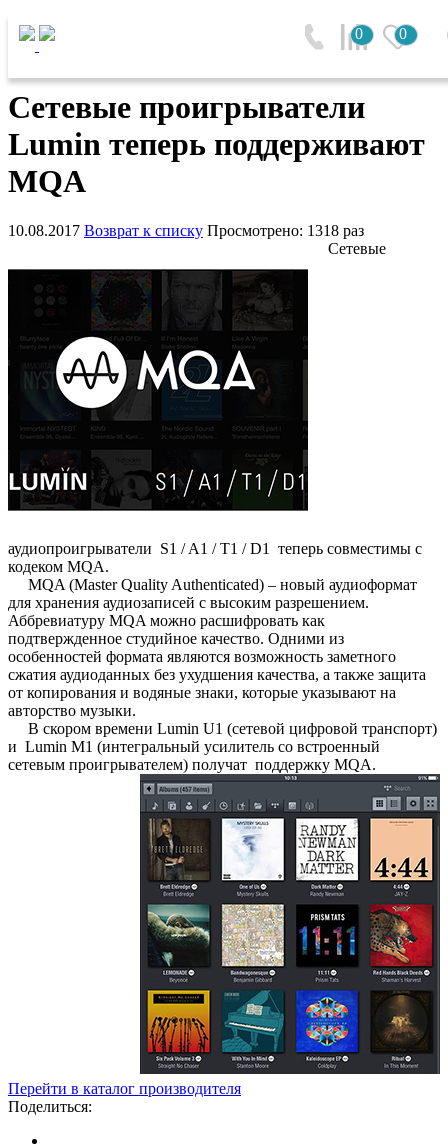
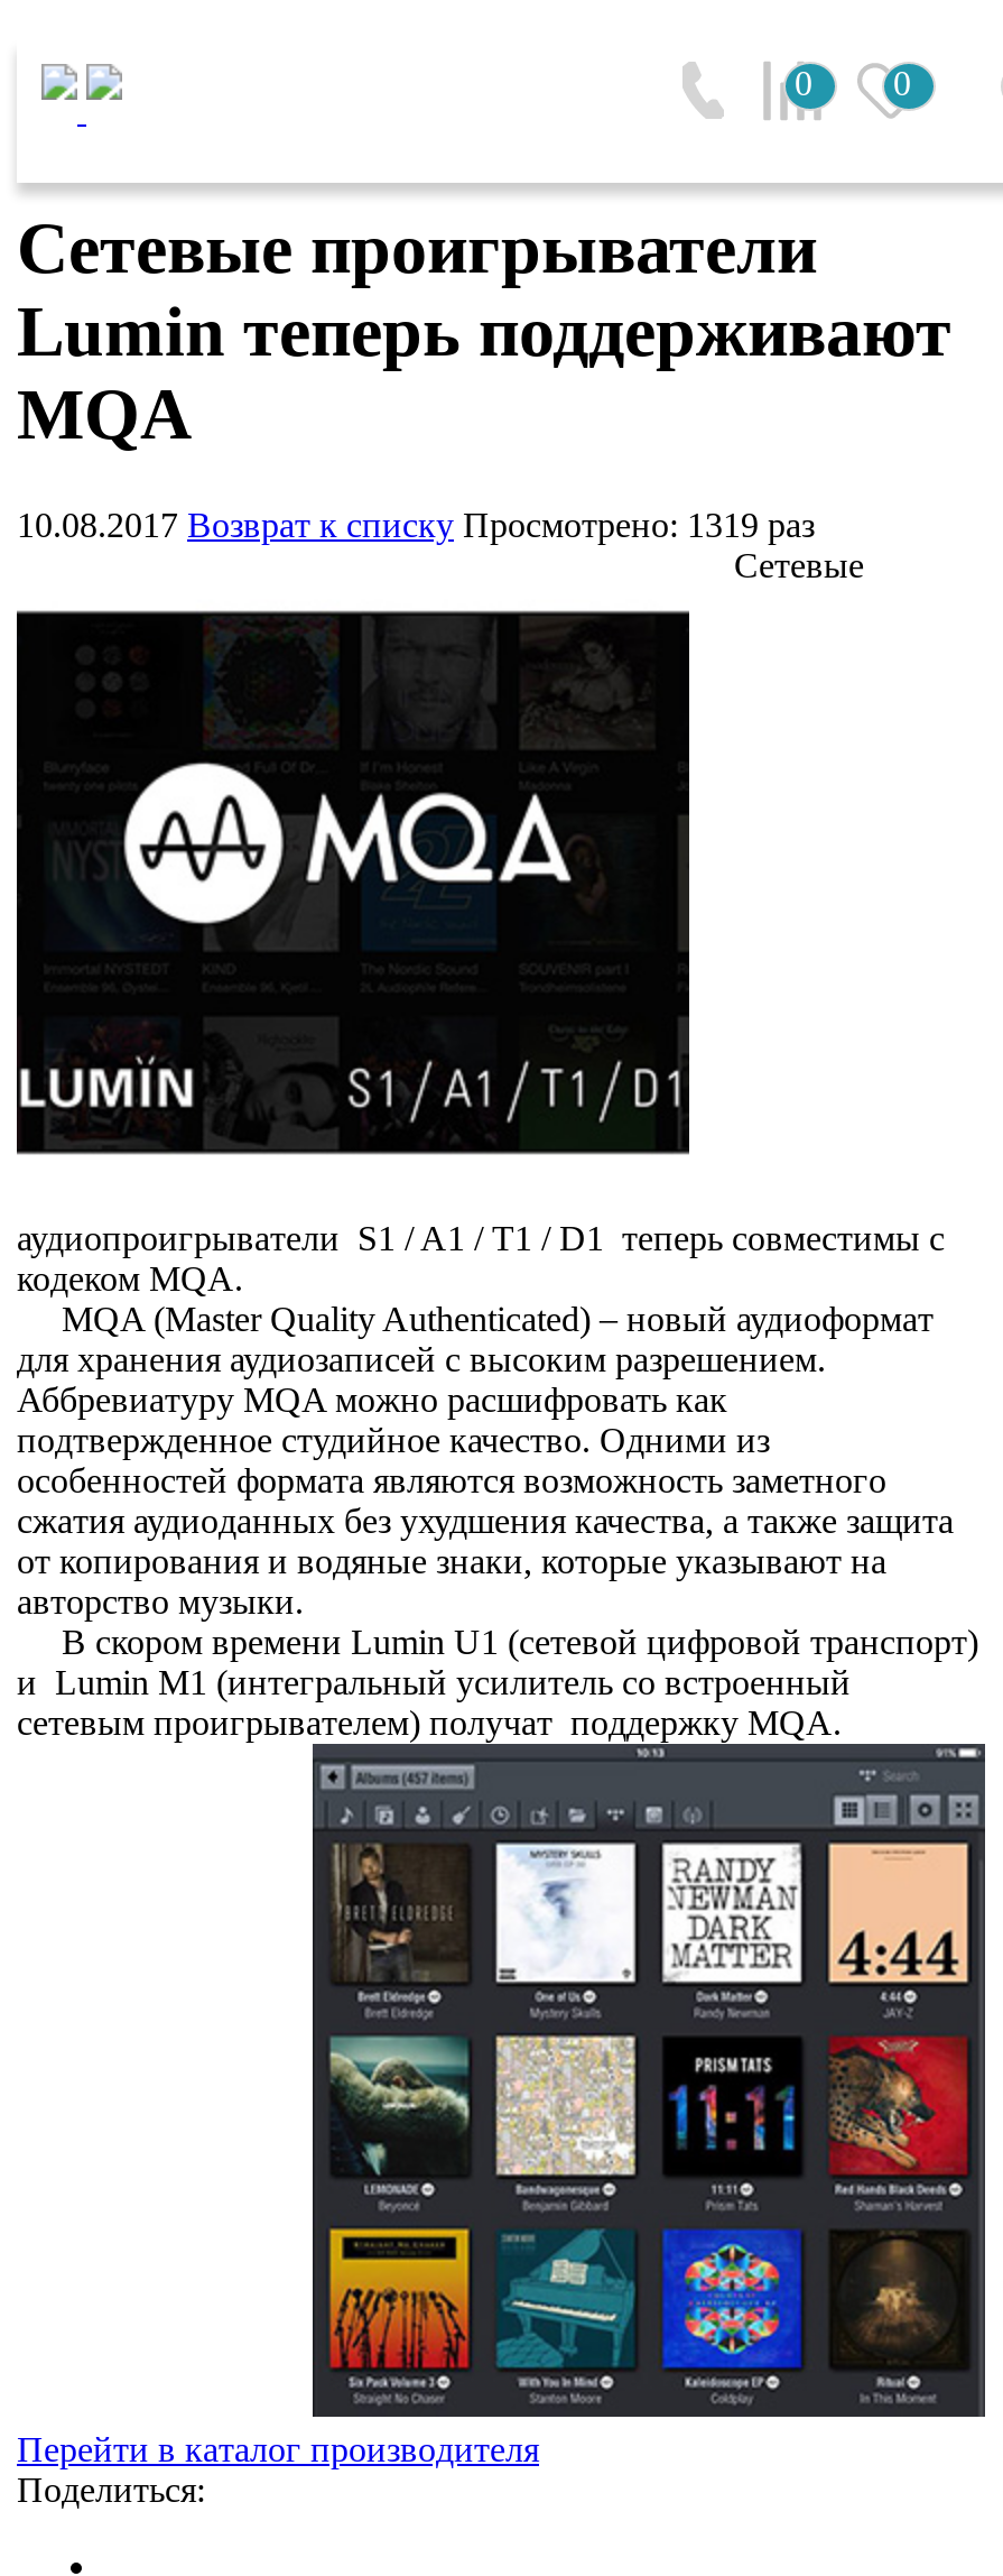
- 10.08.2017 Возврат к списку Просмотрено: 1318 раз
+ 10.08.2017 Возврат к списку Просмотрено: 1319 раз
